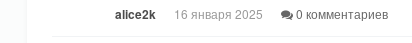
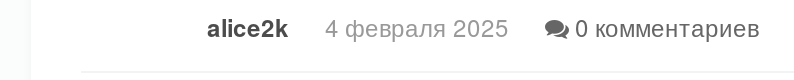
- alice2k 16 января 2025 0 комментариев
+ alice2k 4 февраля 2025 0 комментариев
